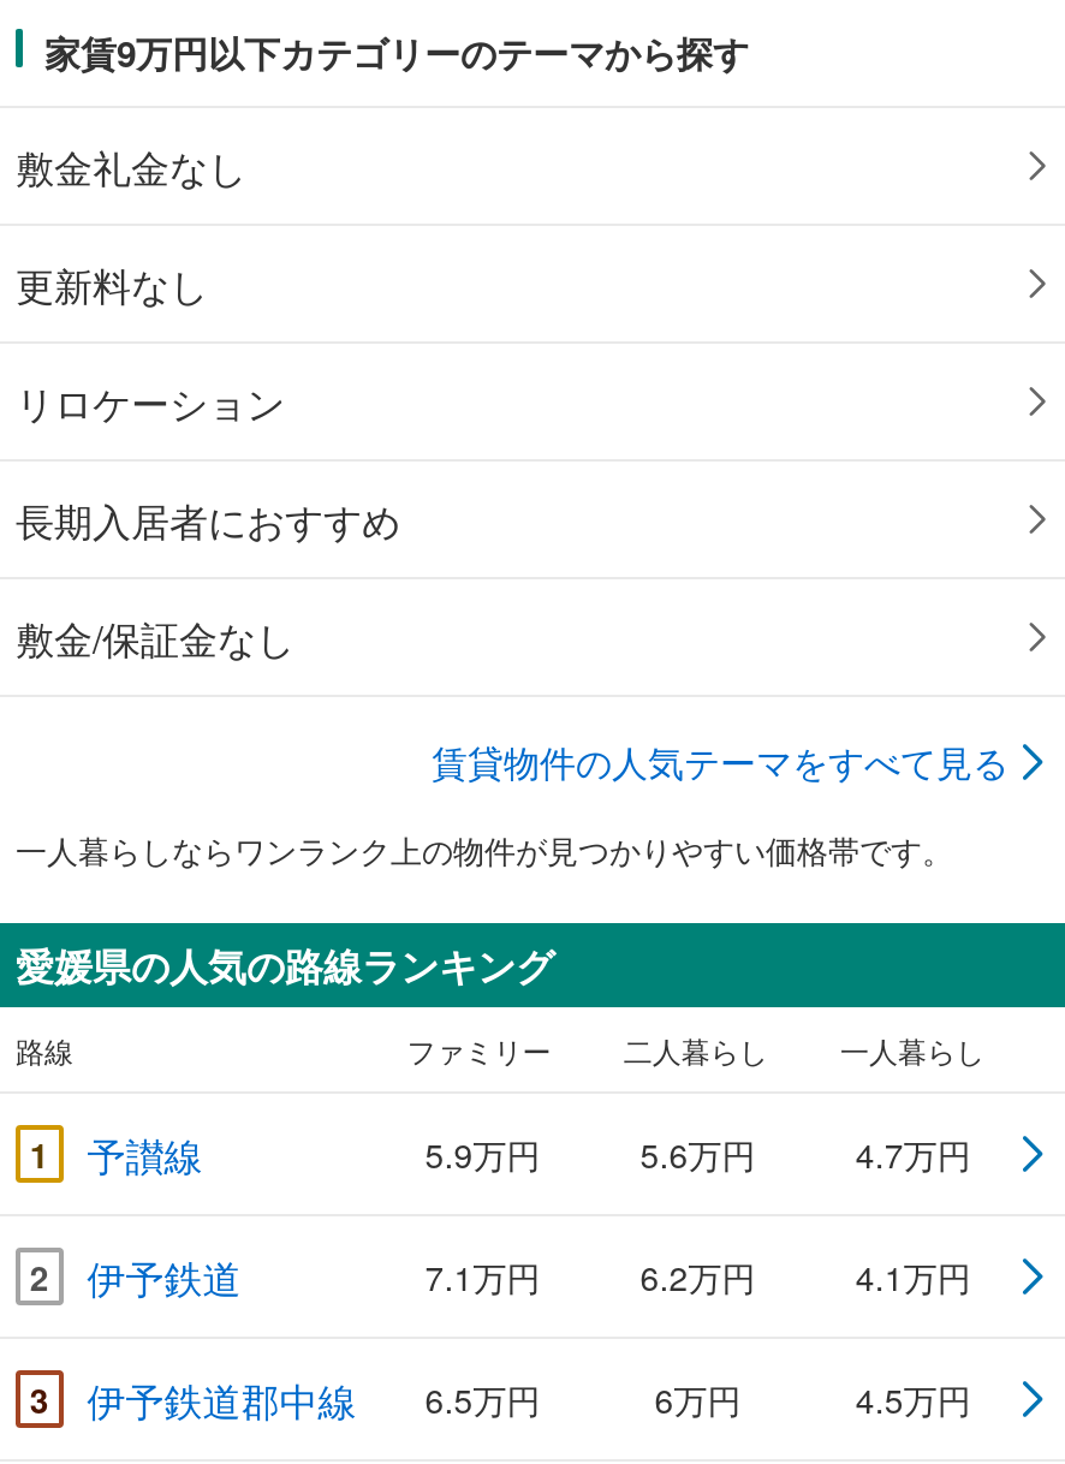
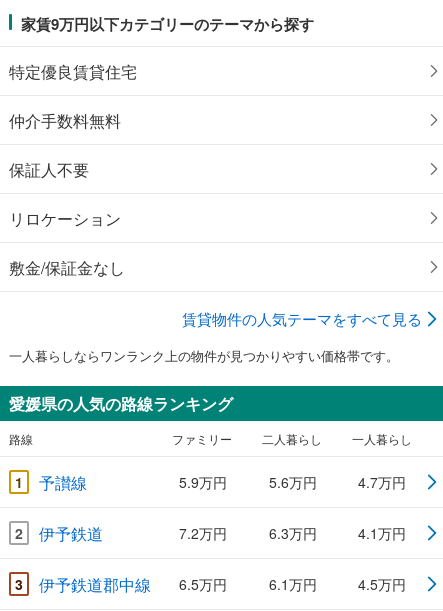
- 敷金礼金なし
- 更新料なし
+ 特定優良賃貸住宅
+ 仲介手数料無料
+ 保証人不要

moved down: リロケーション

- 長期入居者におすすめ

- 7.1万円
+ 7.2万円

- 6.2万円
+ 6.3万円

- 6万円
+ 6.1万円
